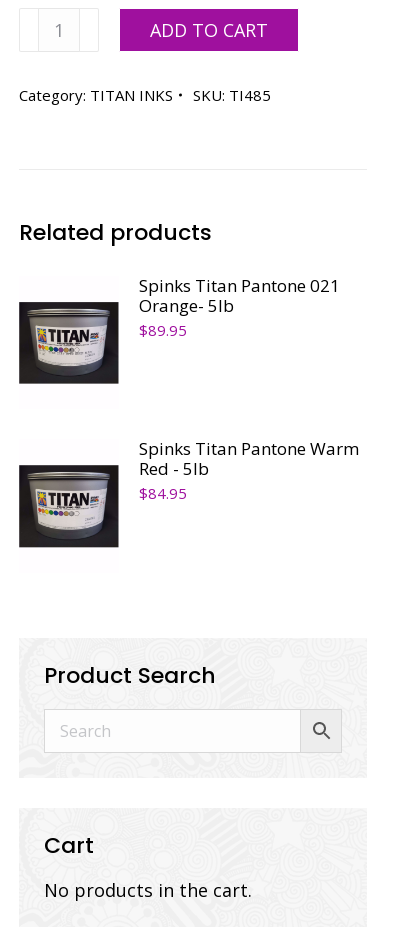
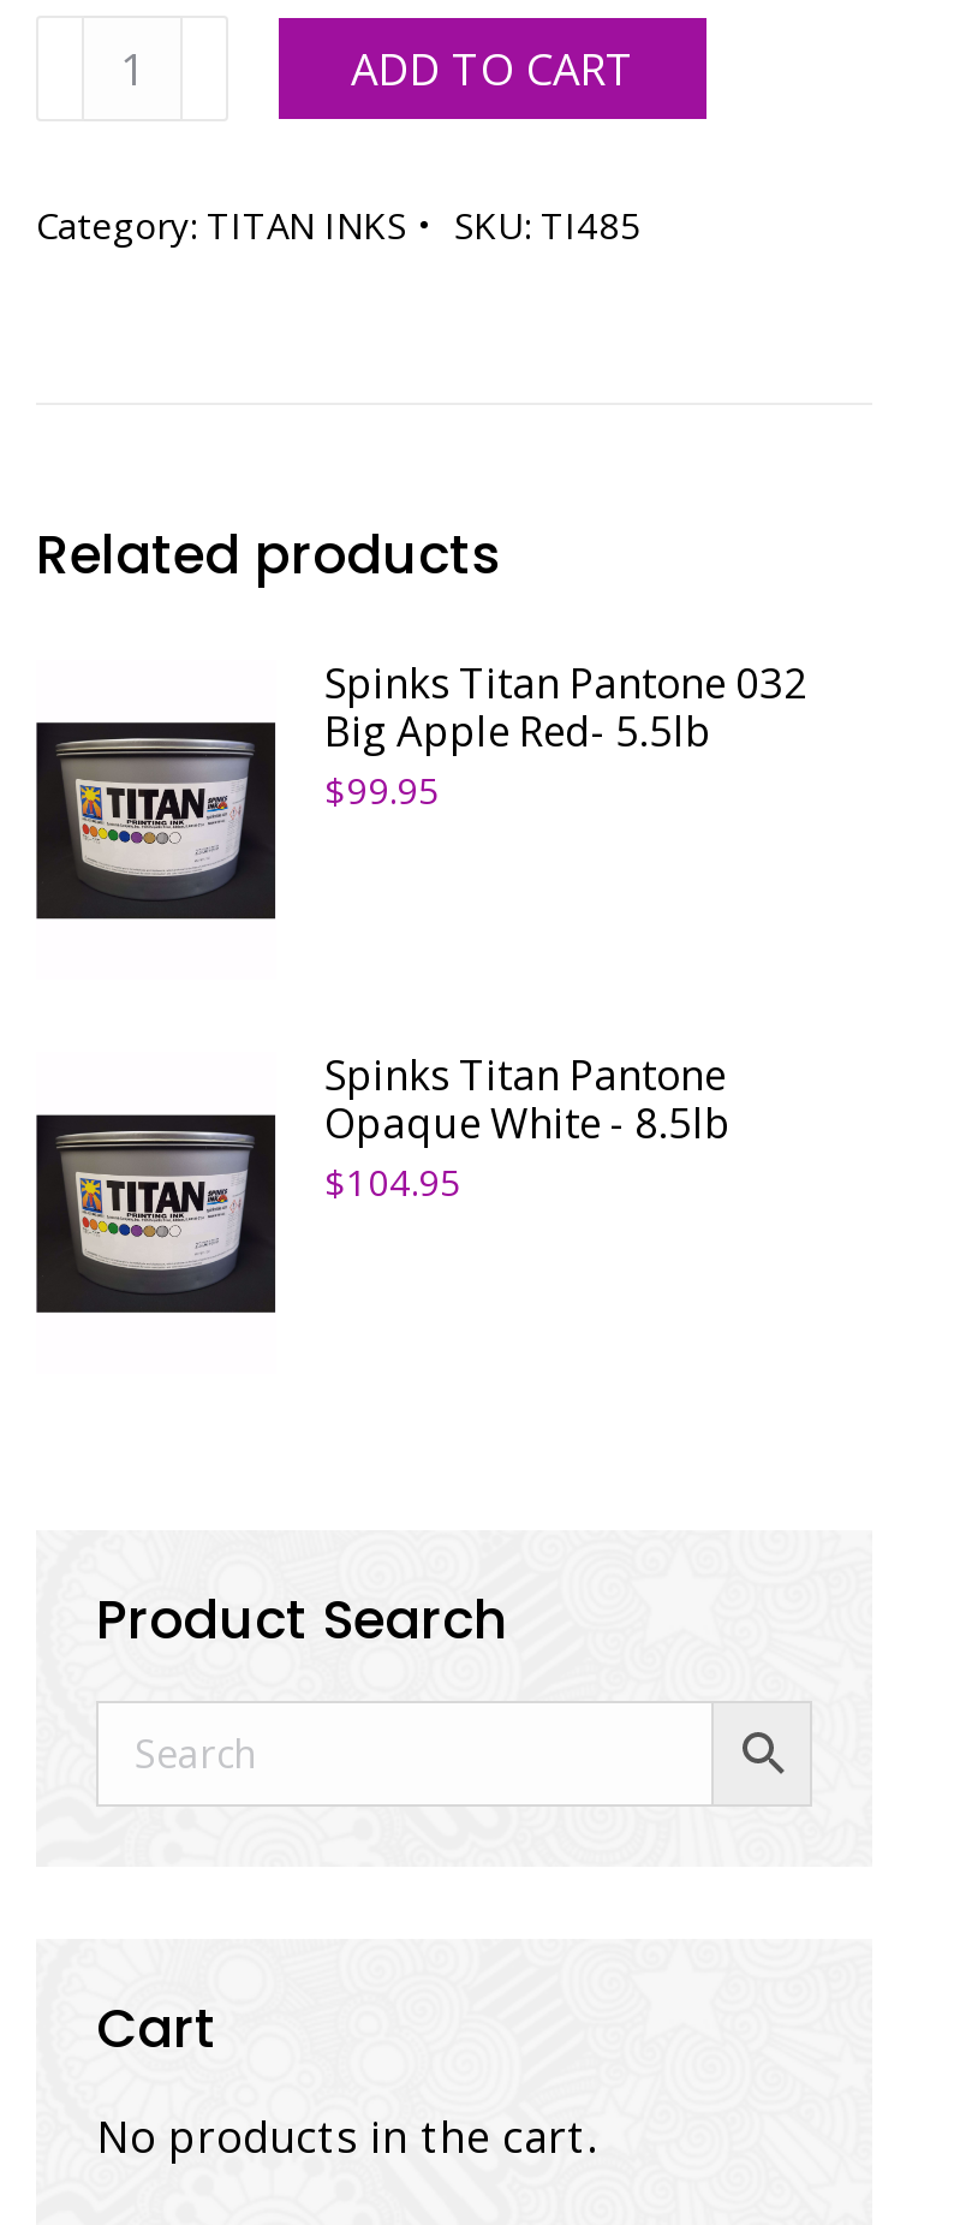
- Spinks Titan Pantone 021
- Orange- 5lb
- $89.95
+ Spinks Titan Pantone 032
+ Big Apple Red- 5.5lb
+ $99.95

- Spinks Titan Pantone Warm
- Red - 5lb
- $84.95
+ Spinks Titan Pantone
+ Opaque White - 8.5lb
+ $104.95
